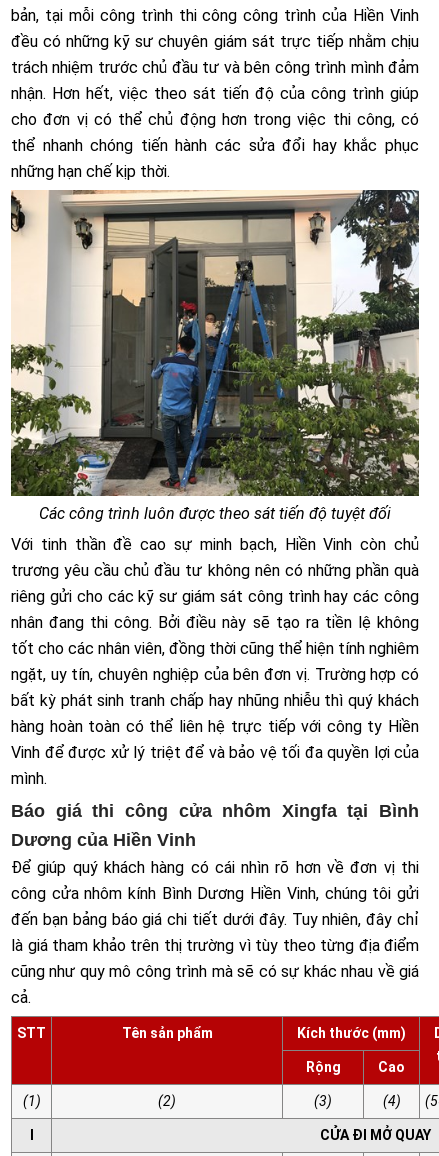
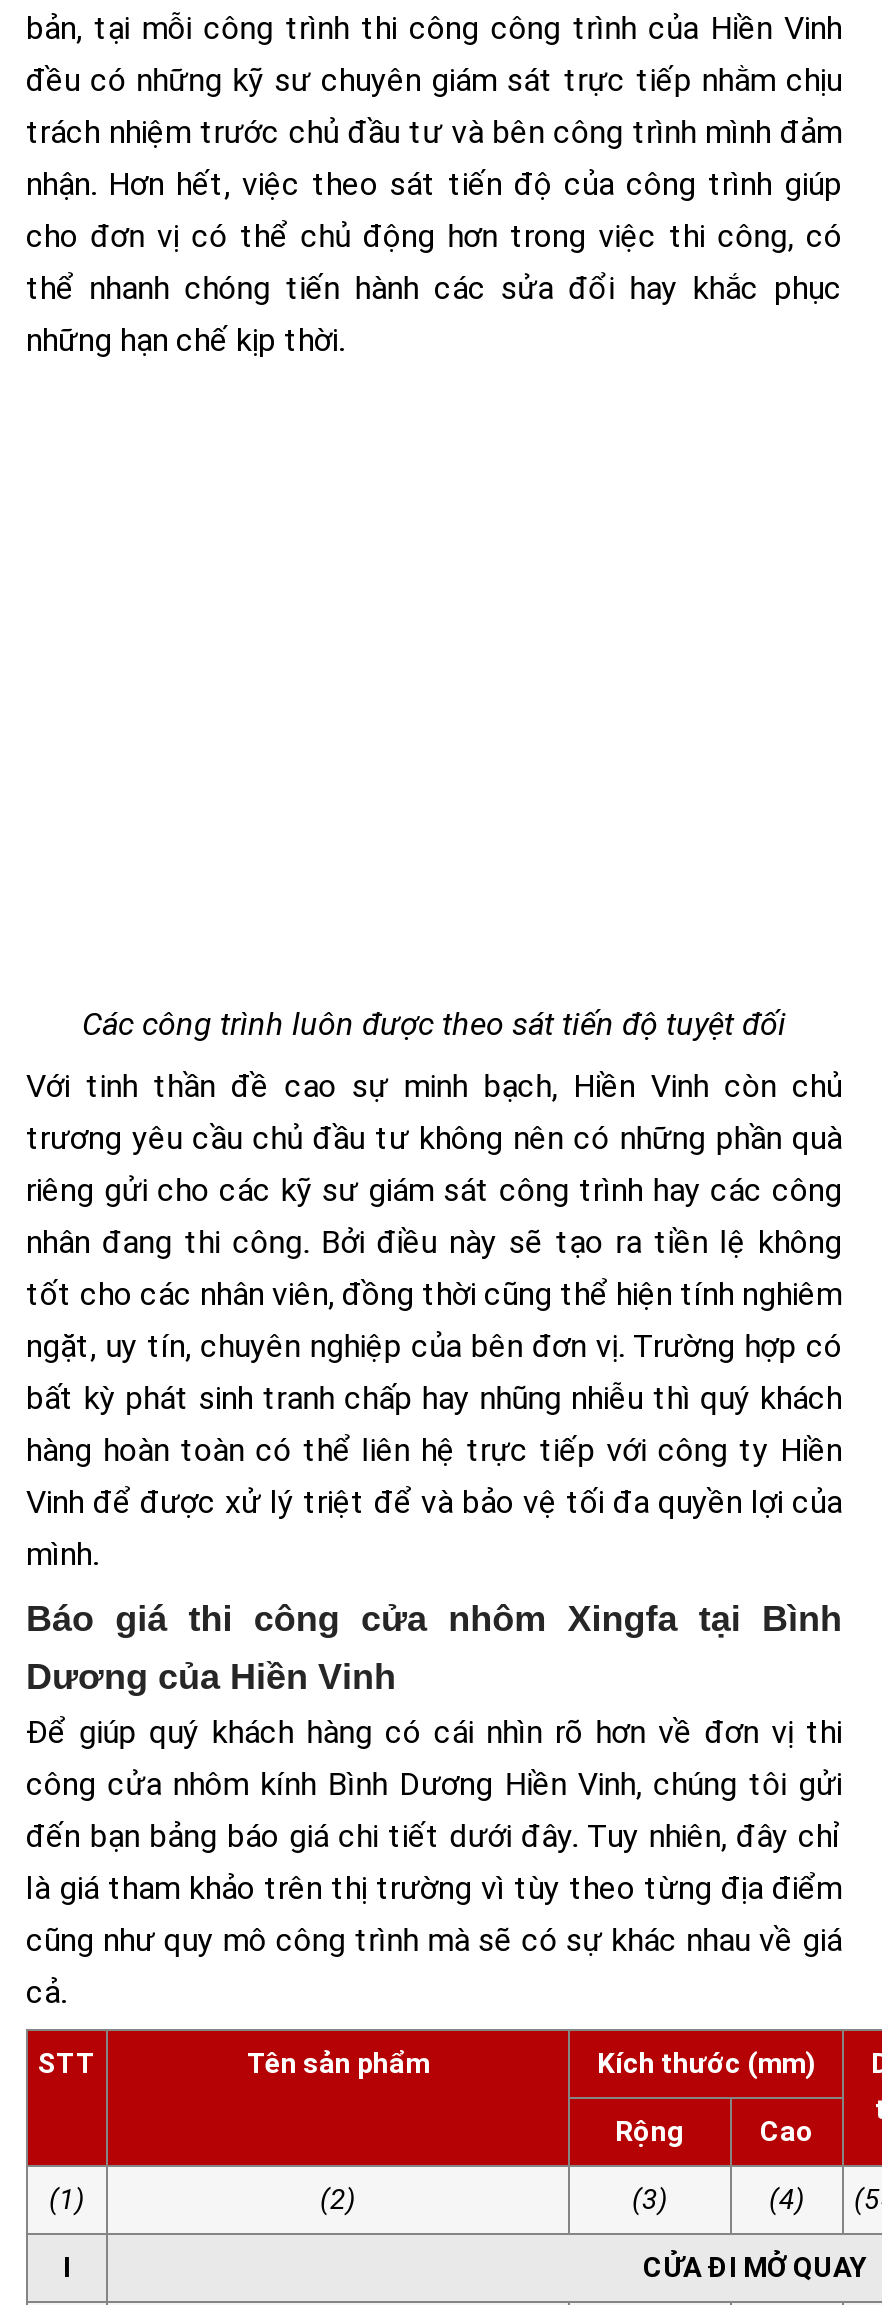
- [image]
